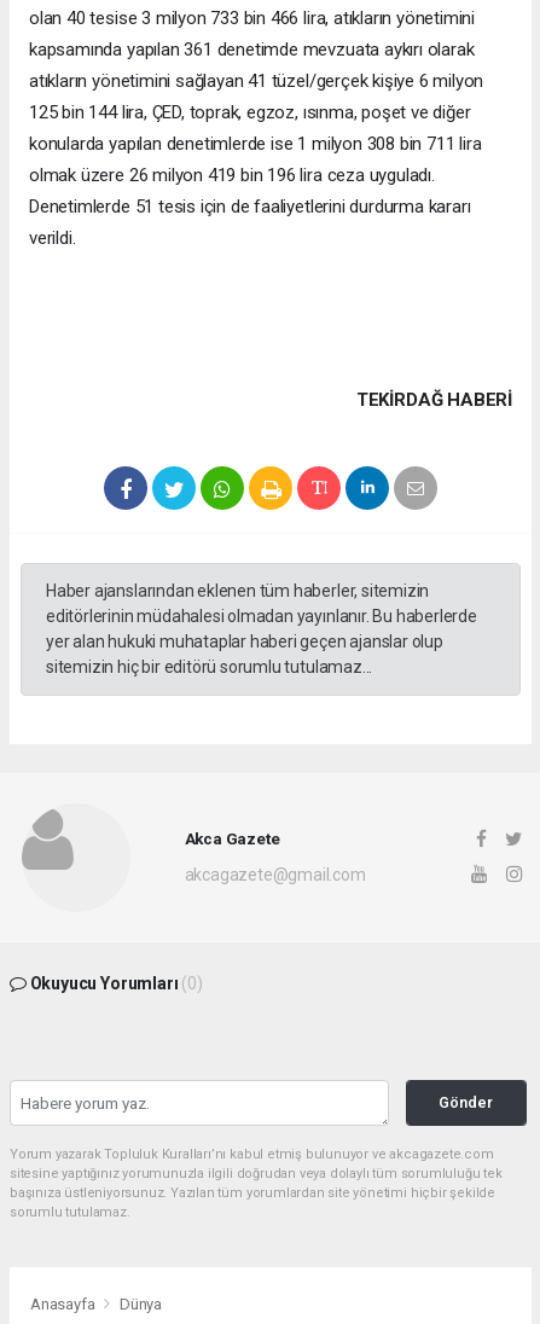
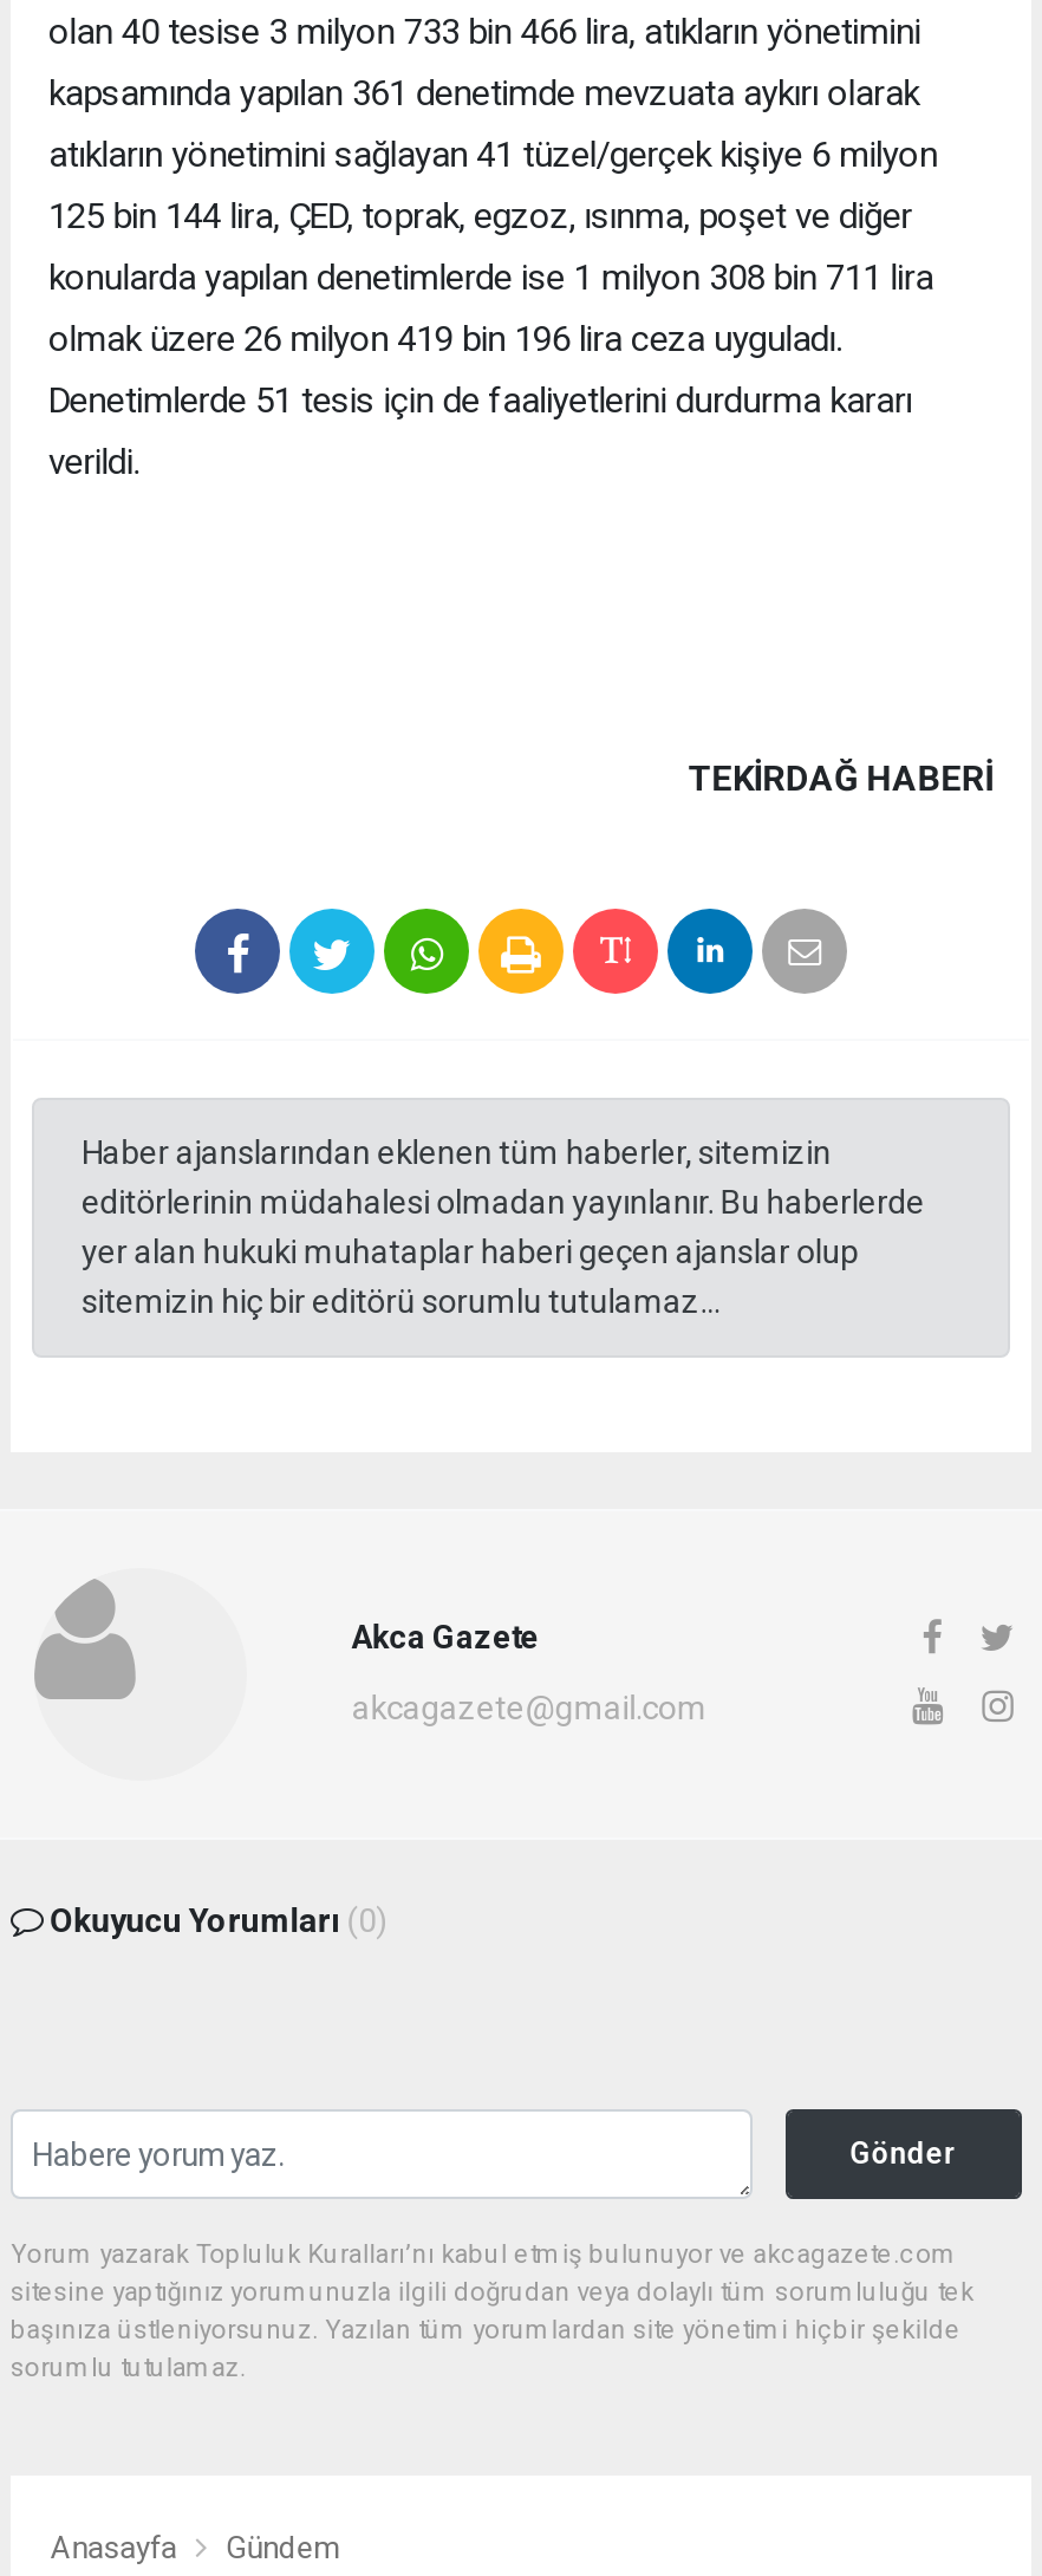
- Dünya
+ Gündem
